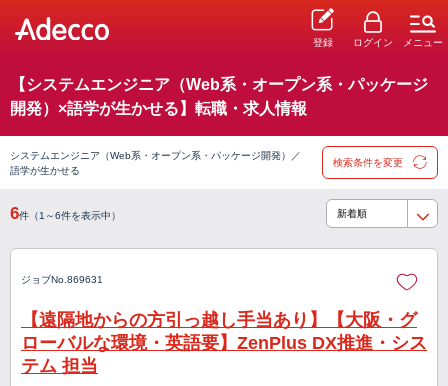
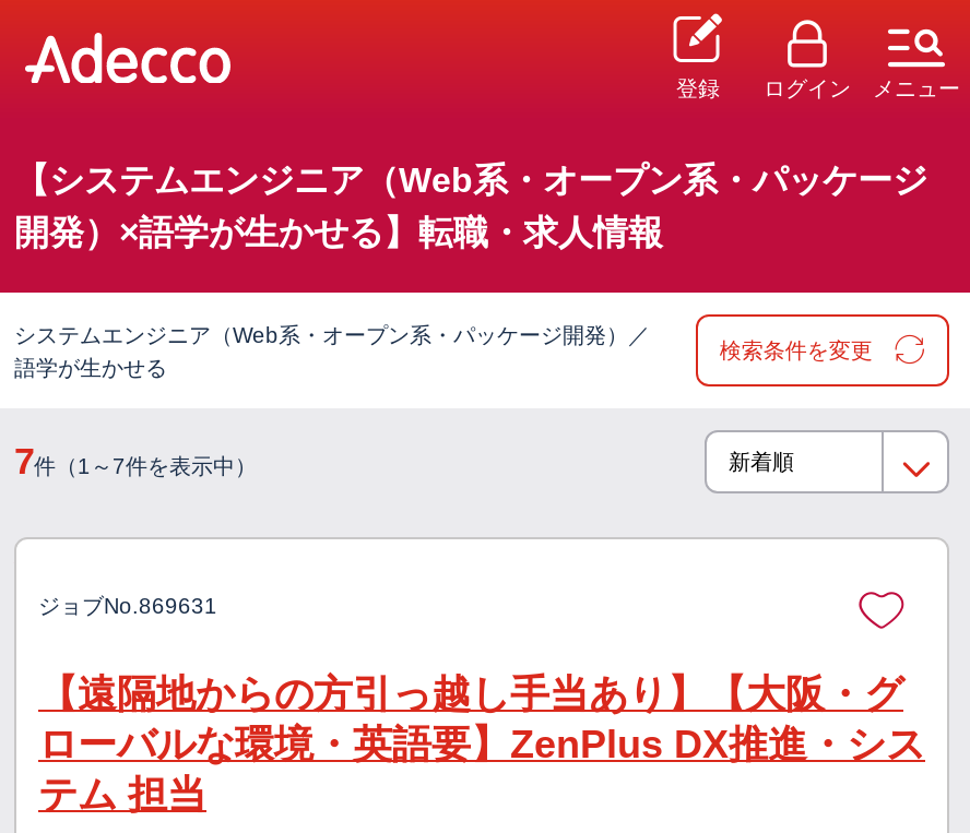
- 6件（1～6件を表示中）
+ 7件（1～7件を表示中）
